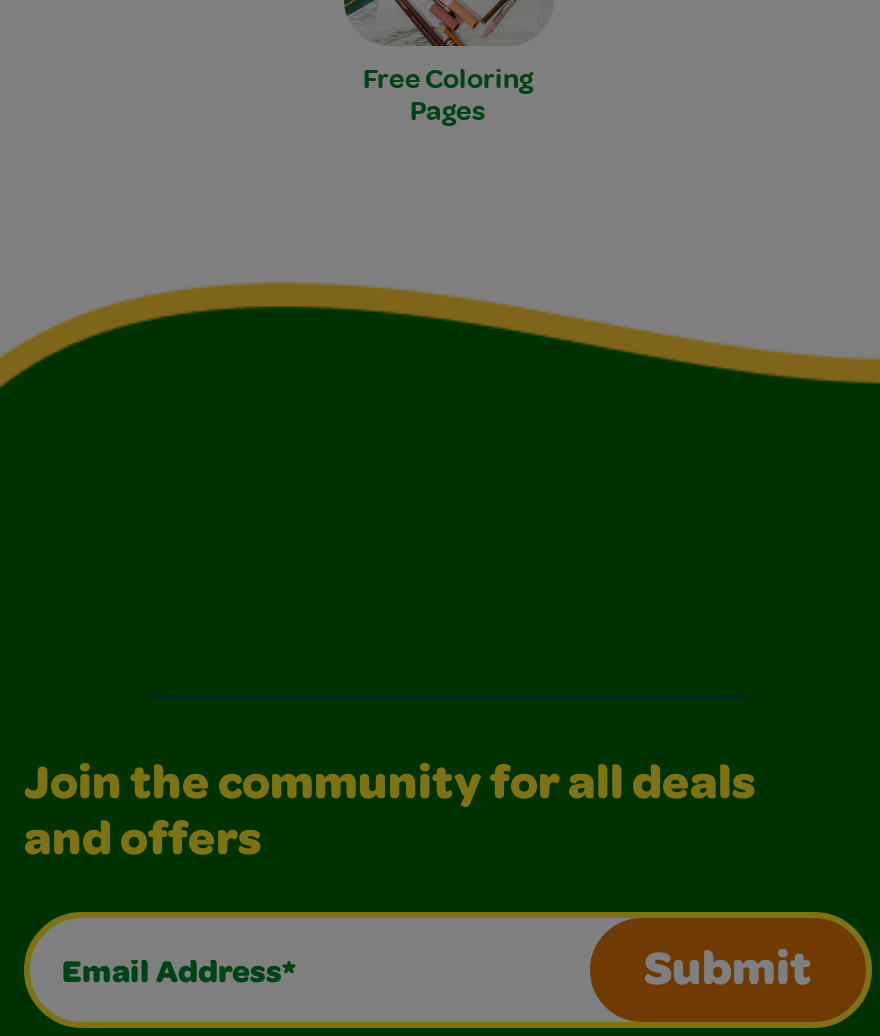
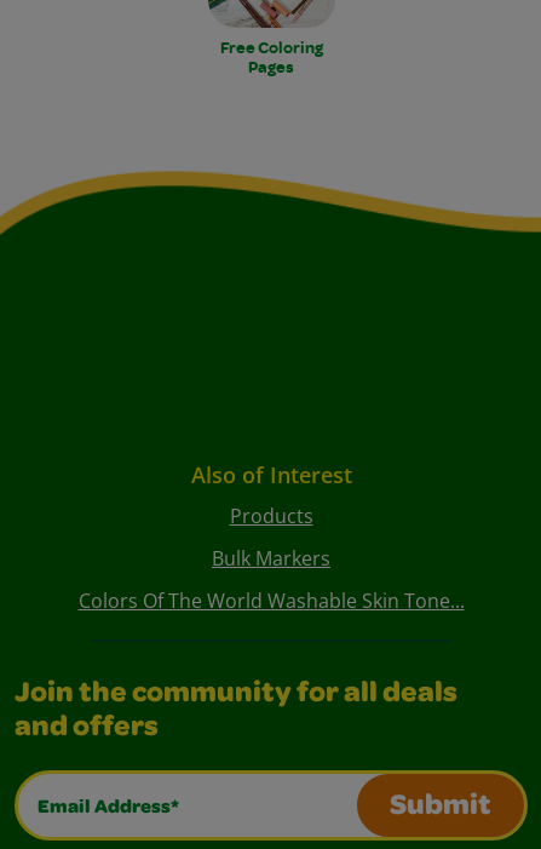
+ Also of Interest
+ Products
+ Bulk Markers
+ Colors Of The World Washable Skin Tone...
